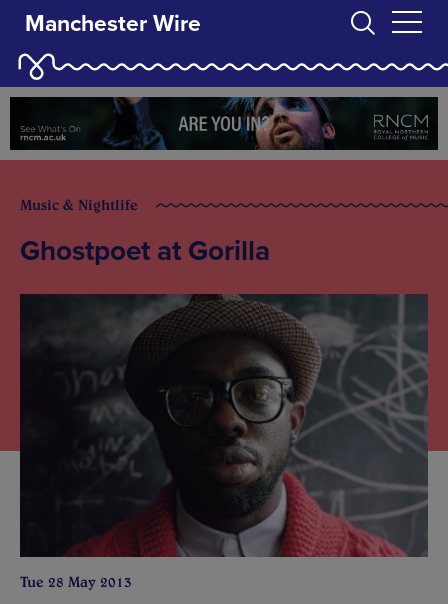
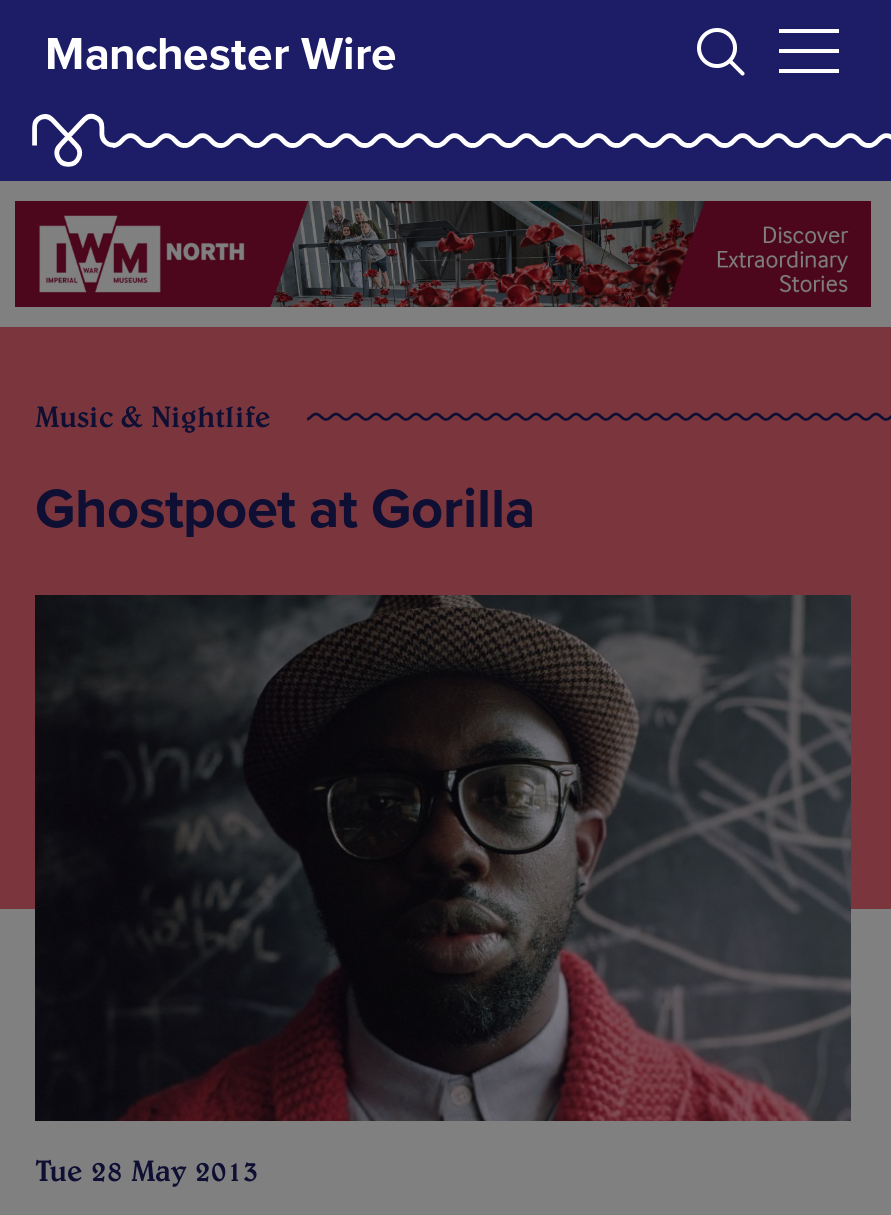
- [image]
+ [image]
